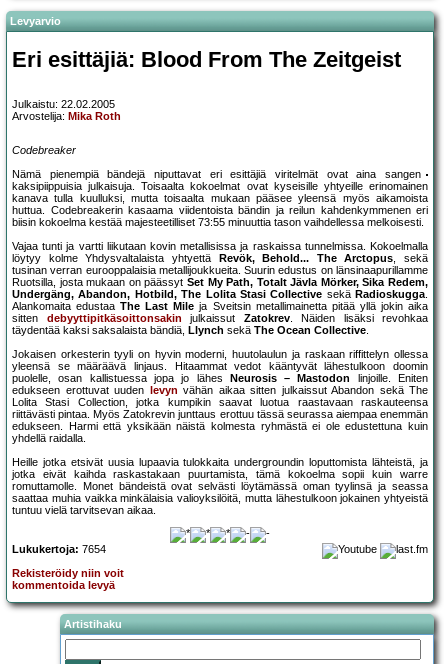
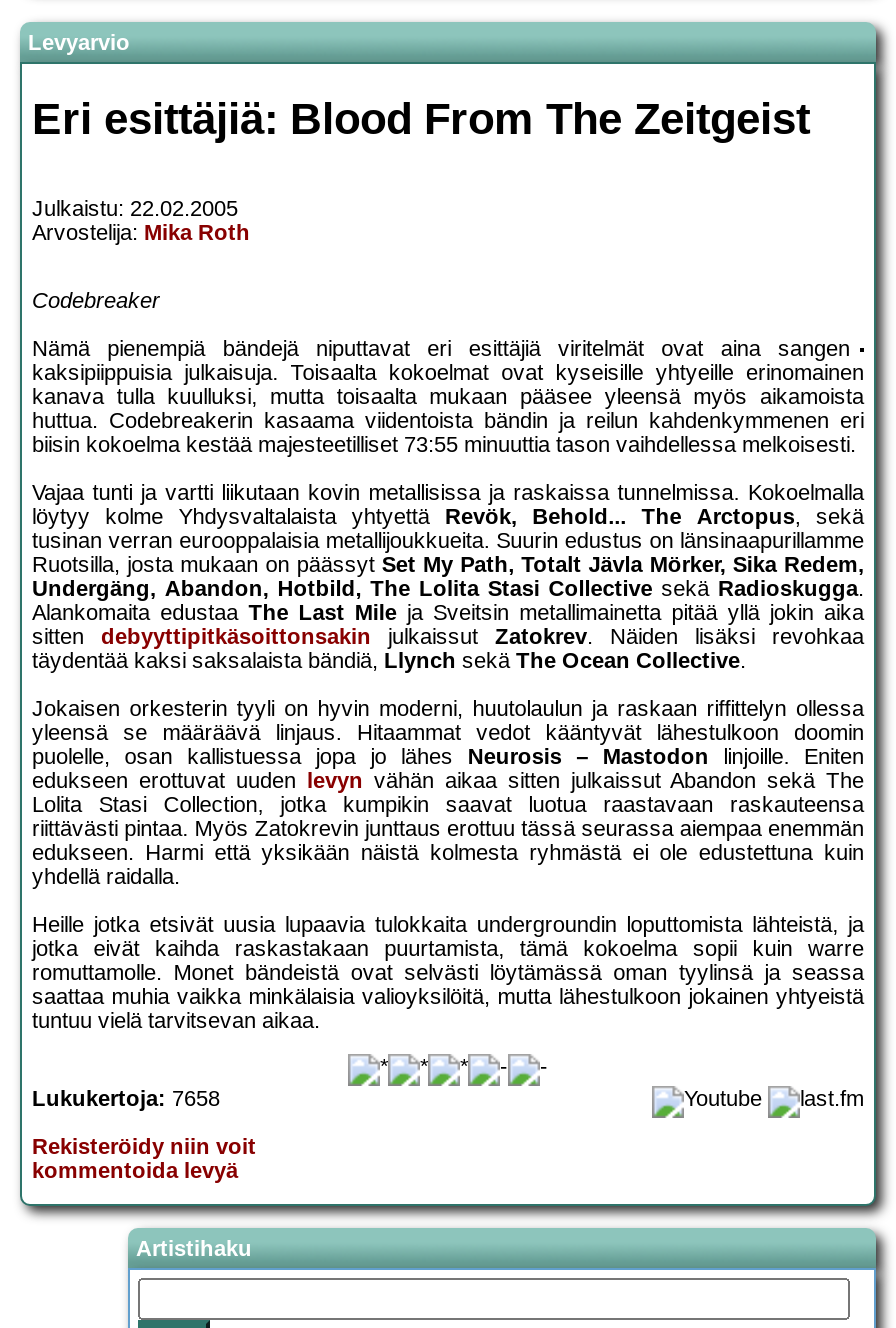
- Lukukertoja: 7654
+ Lukukertoja: 7658
